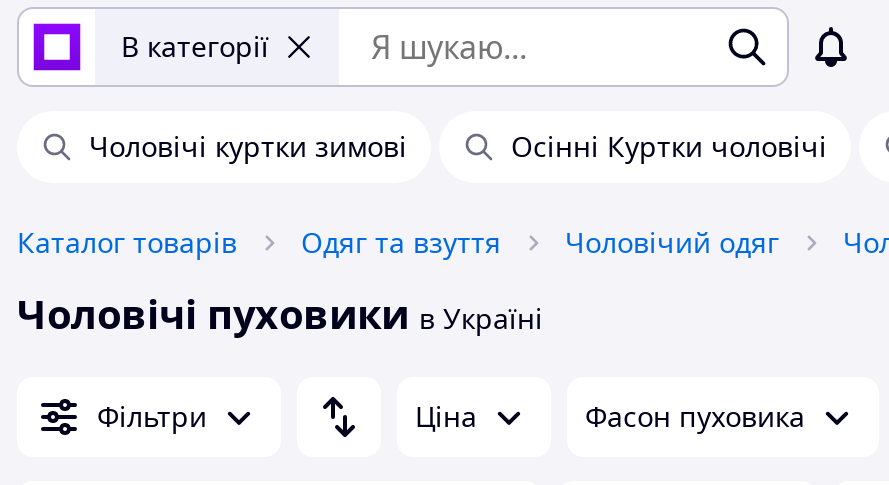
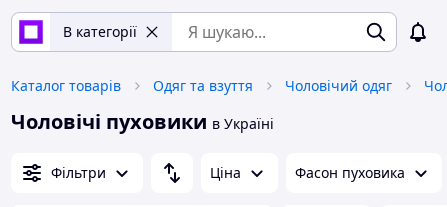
- Чоловічі куртки зимові
- Осінні Куртки чоловічі
